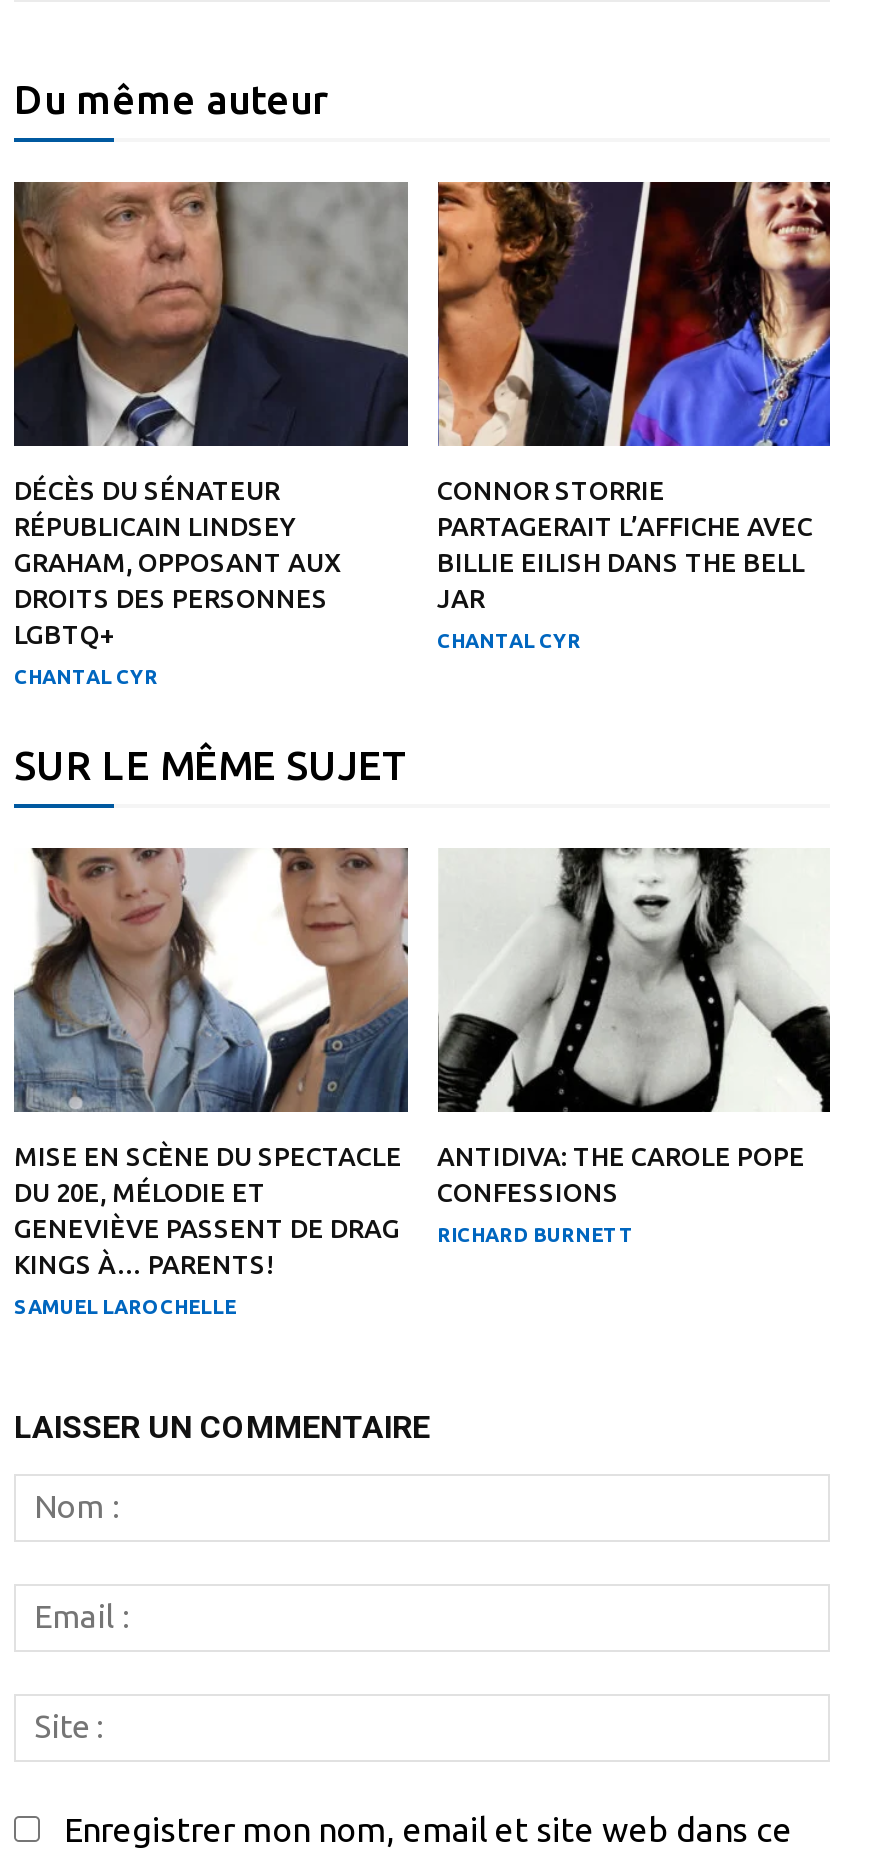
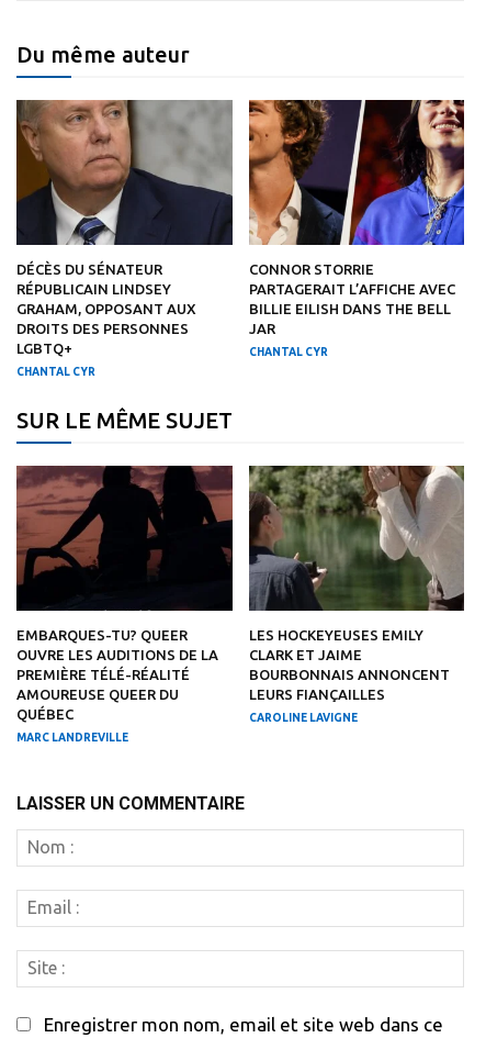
- [image]
- MISE EN SCÈNE DU SPECTACLE
- DU 20E, MÉLODIE ET
- GENEVIÈVE PASSENT DE DRAG
- KINGS À… PARENTS!
+ [image]
+ EMBARQUES-TU? QUEER
+ OUVRE LES AUDITIONS DE LA
+ PREMIÈRE TÉLÉ-RÉALITÉ
+ AMOUREUSE QUEER DU
+ QUÉBEC

- [image]
- ANTIDIVA: THE CAROLE POPE
- CONFESSIONS
+ [image]
+ LES HOCKEYEUSES EMILY
+ CLARK ET JAIME
+ BOURBONNAIS ANNONCENT
+ LEURS FIANÇAILLES

- RICHARD BURNETT
+ CAROLINE LAVIGNE

- SAMUEL LAROCHELLE
+ MARC LANDREVILLE
